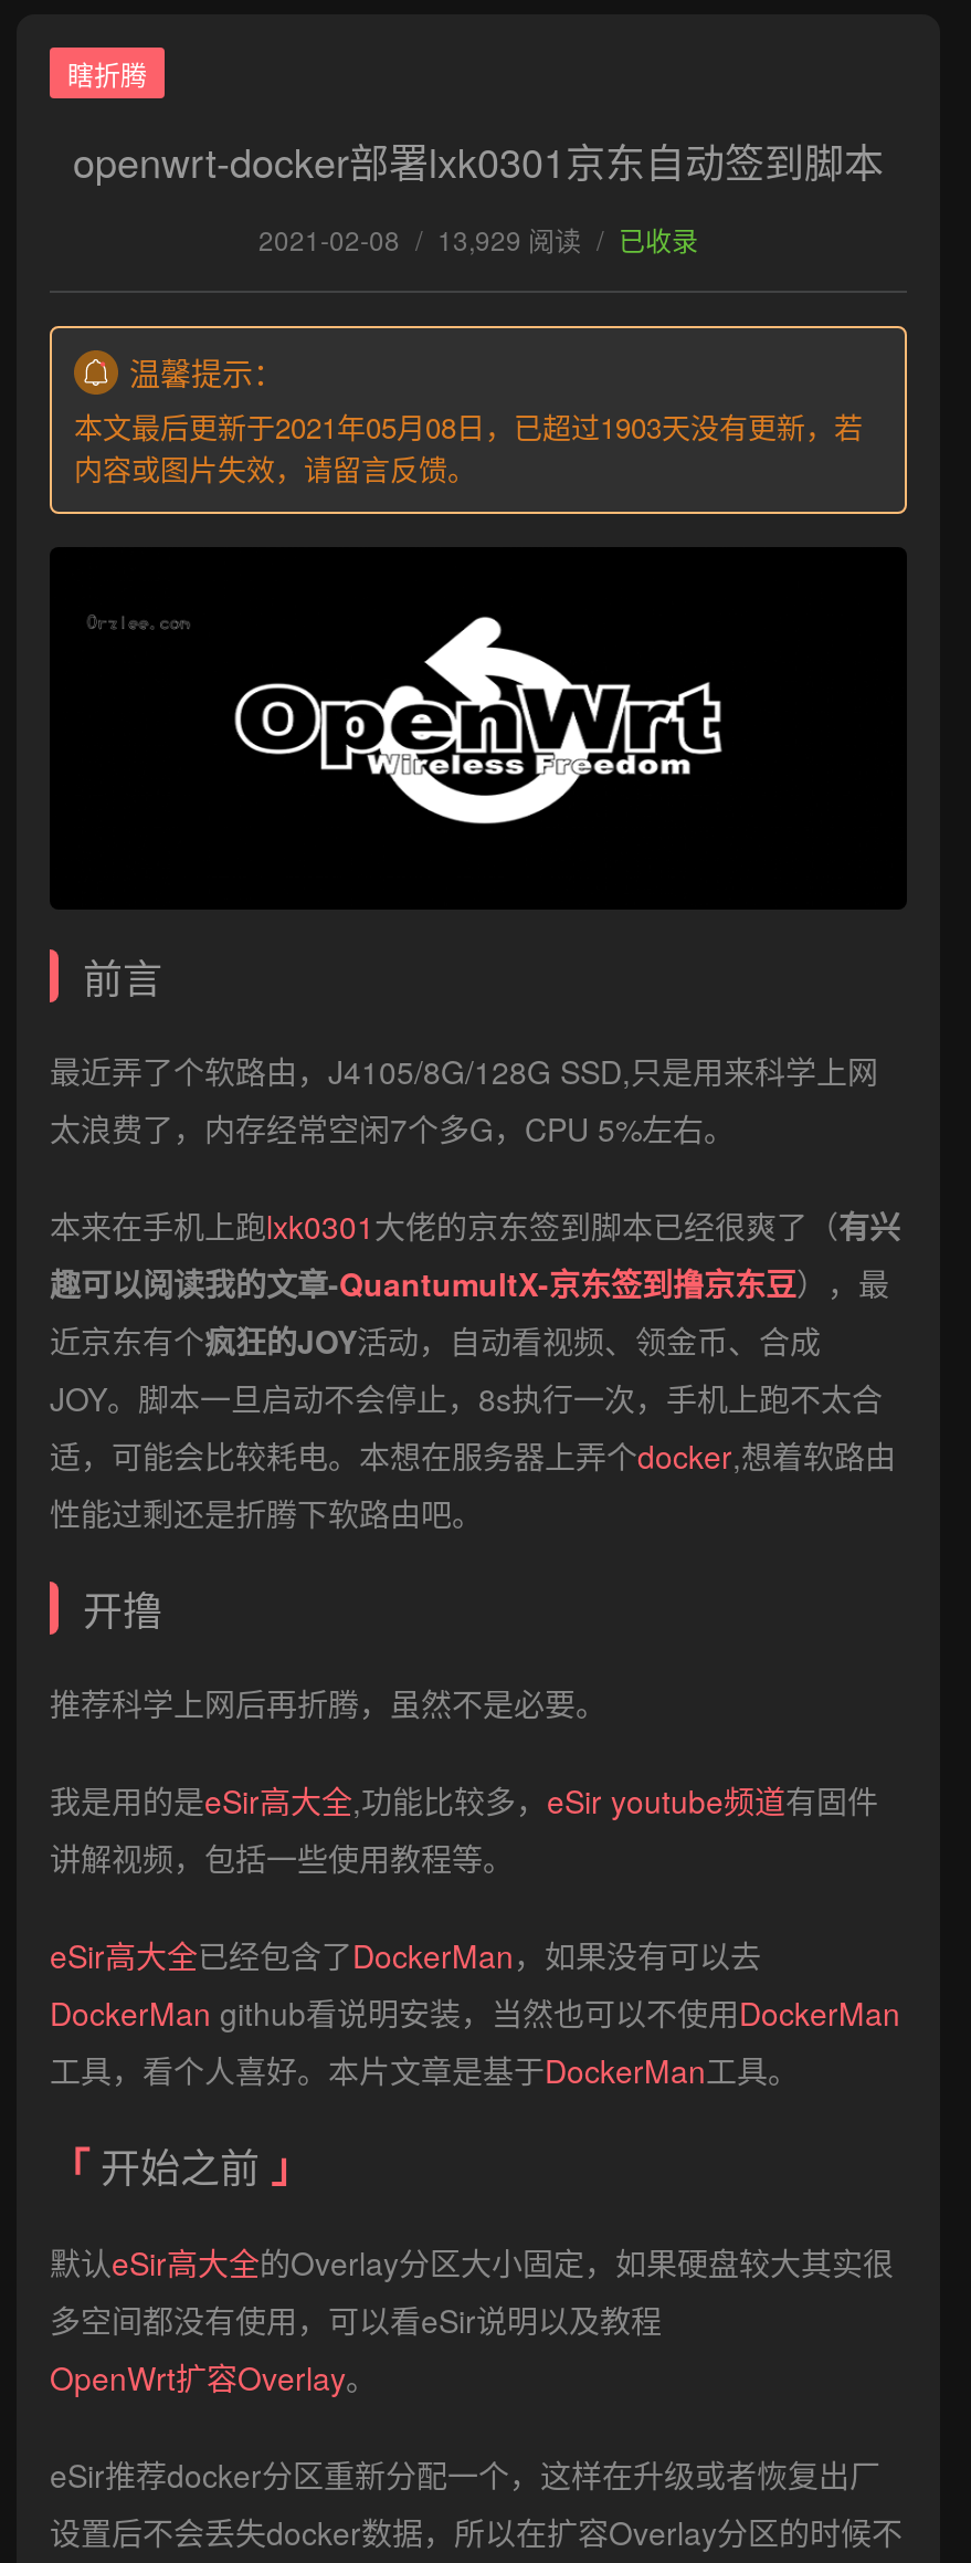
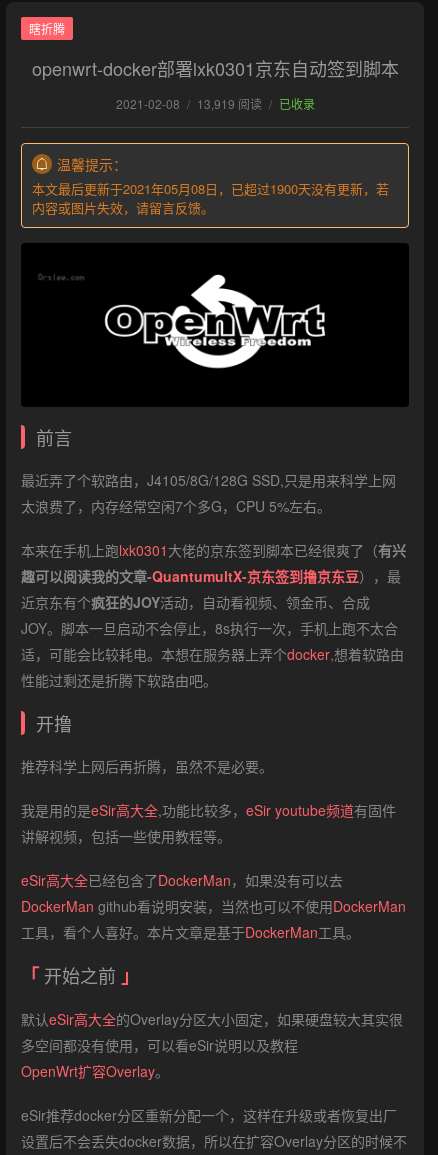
- 2021-02-08 / 13,929 阅读 / 已收录
+ 2021-02-08 / 13,919 阅读 / 已收录

- 本文最后更新于2021年05月08日，已超过1903天没有更新，若
+ 本文最后更新于2021年05月08日，已超过1900天没有更新，若
